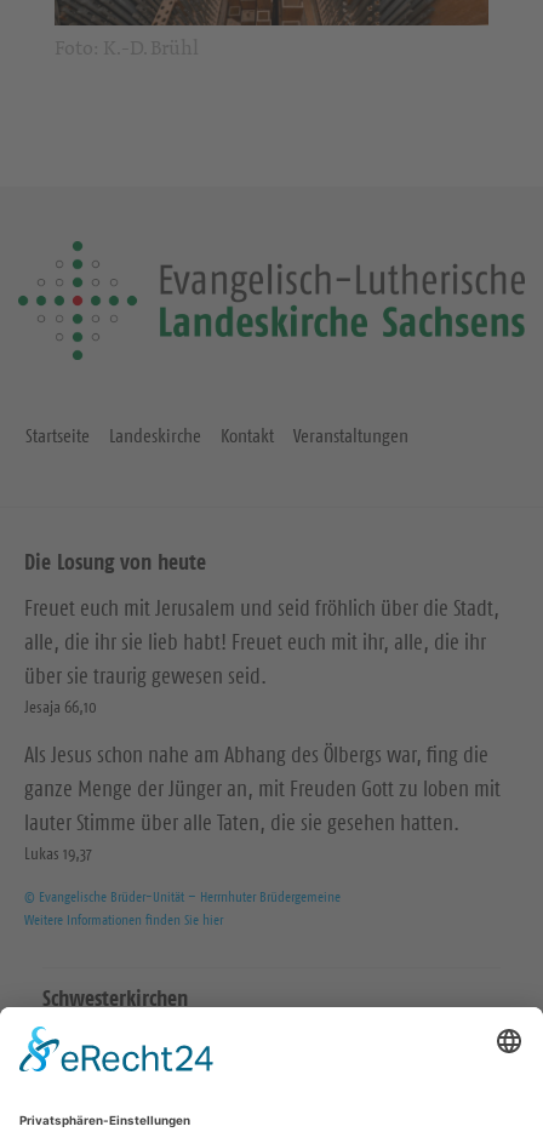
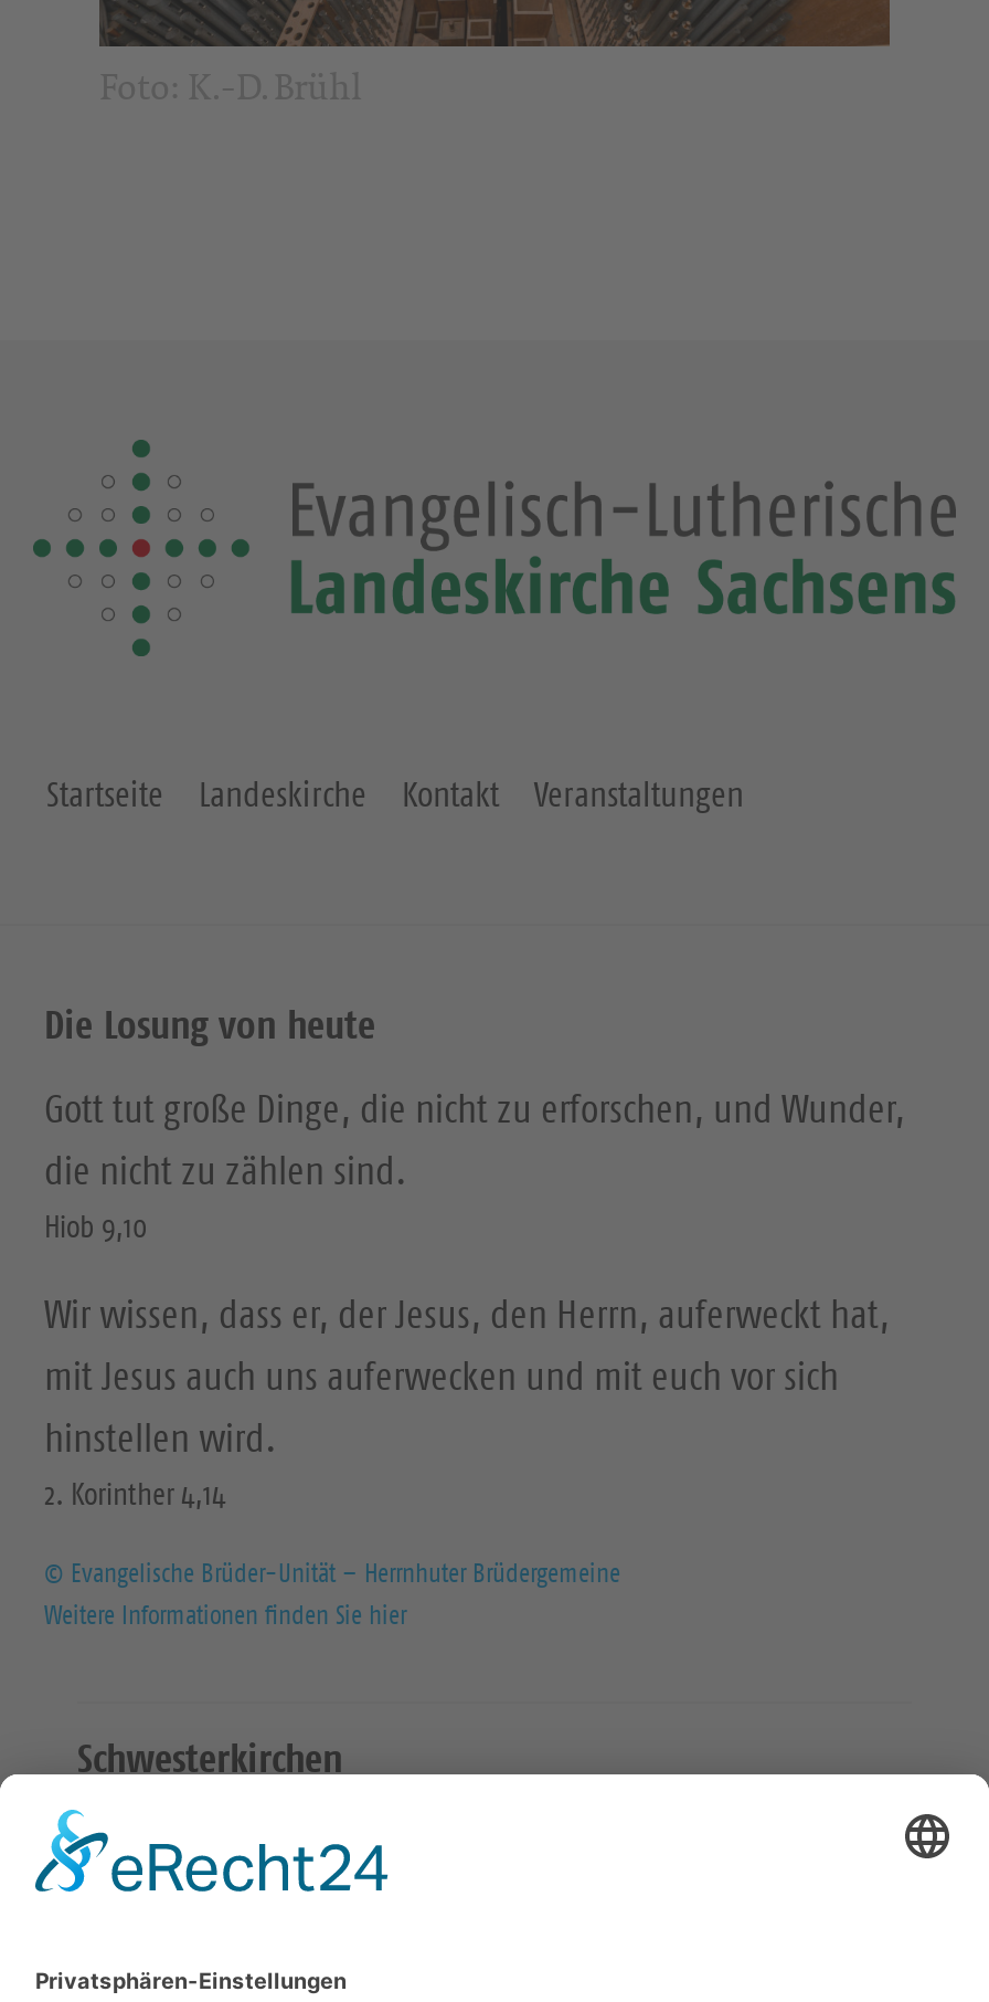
- Freuet euch mit Jerusalem und seid fröhlich über die Stadt,
- alle, die ihr sie lieb habt! Freuet euch mit ihr, alle, die ihr
- über sie traurig gewesen seid.
- Jesaja 66,10
+ Gott tut große Dinge, die nicht zu erforschen, und Wunder,
+ die nicht zu zählen sind.
+ Hiob 9,10

- Als Jesus schon nahe am Abhang des Ölbergs war, fing die
- ganze Menge der Jünger an, mit Freuden Gott zu loben mit
- lauter Stimme über alle Taten, die sie gesehen hatten.
- Lukas 19,37
+ Wir wissen, dass er, der Jesus, den Herrn, auferweckt hat,
+ mit Jesus auch uns auferwecken und mit euch vor sich
+ hinstellen wird.
+ 2. Korinther 4,14
